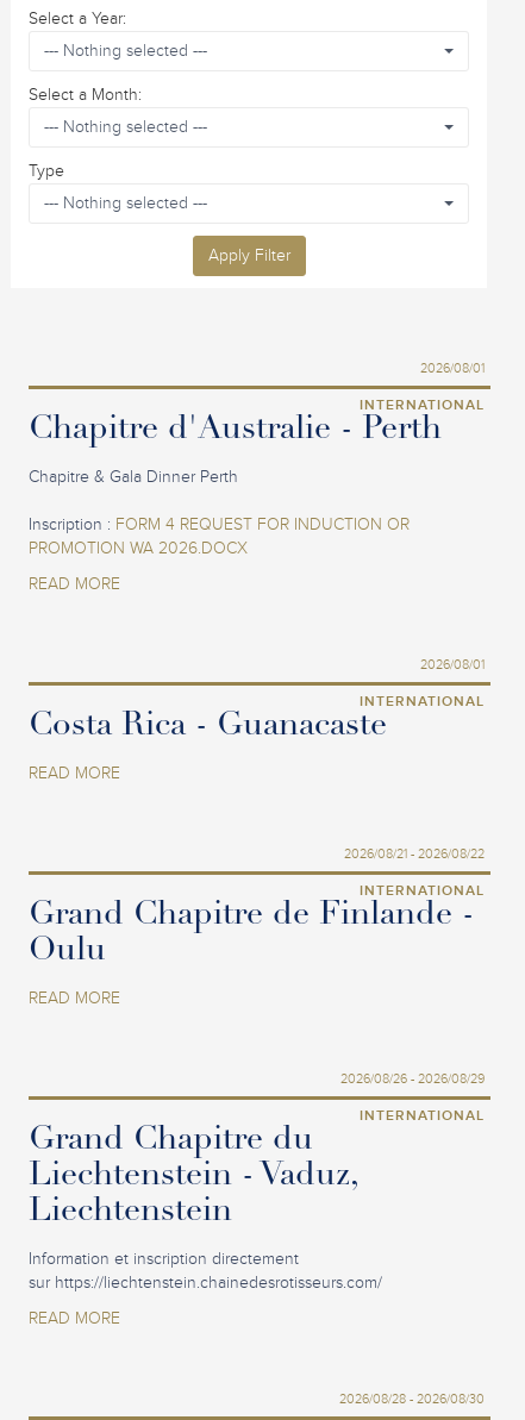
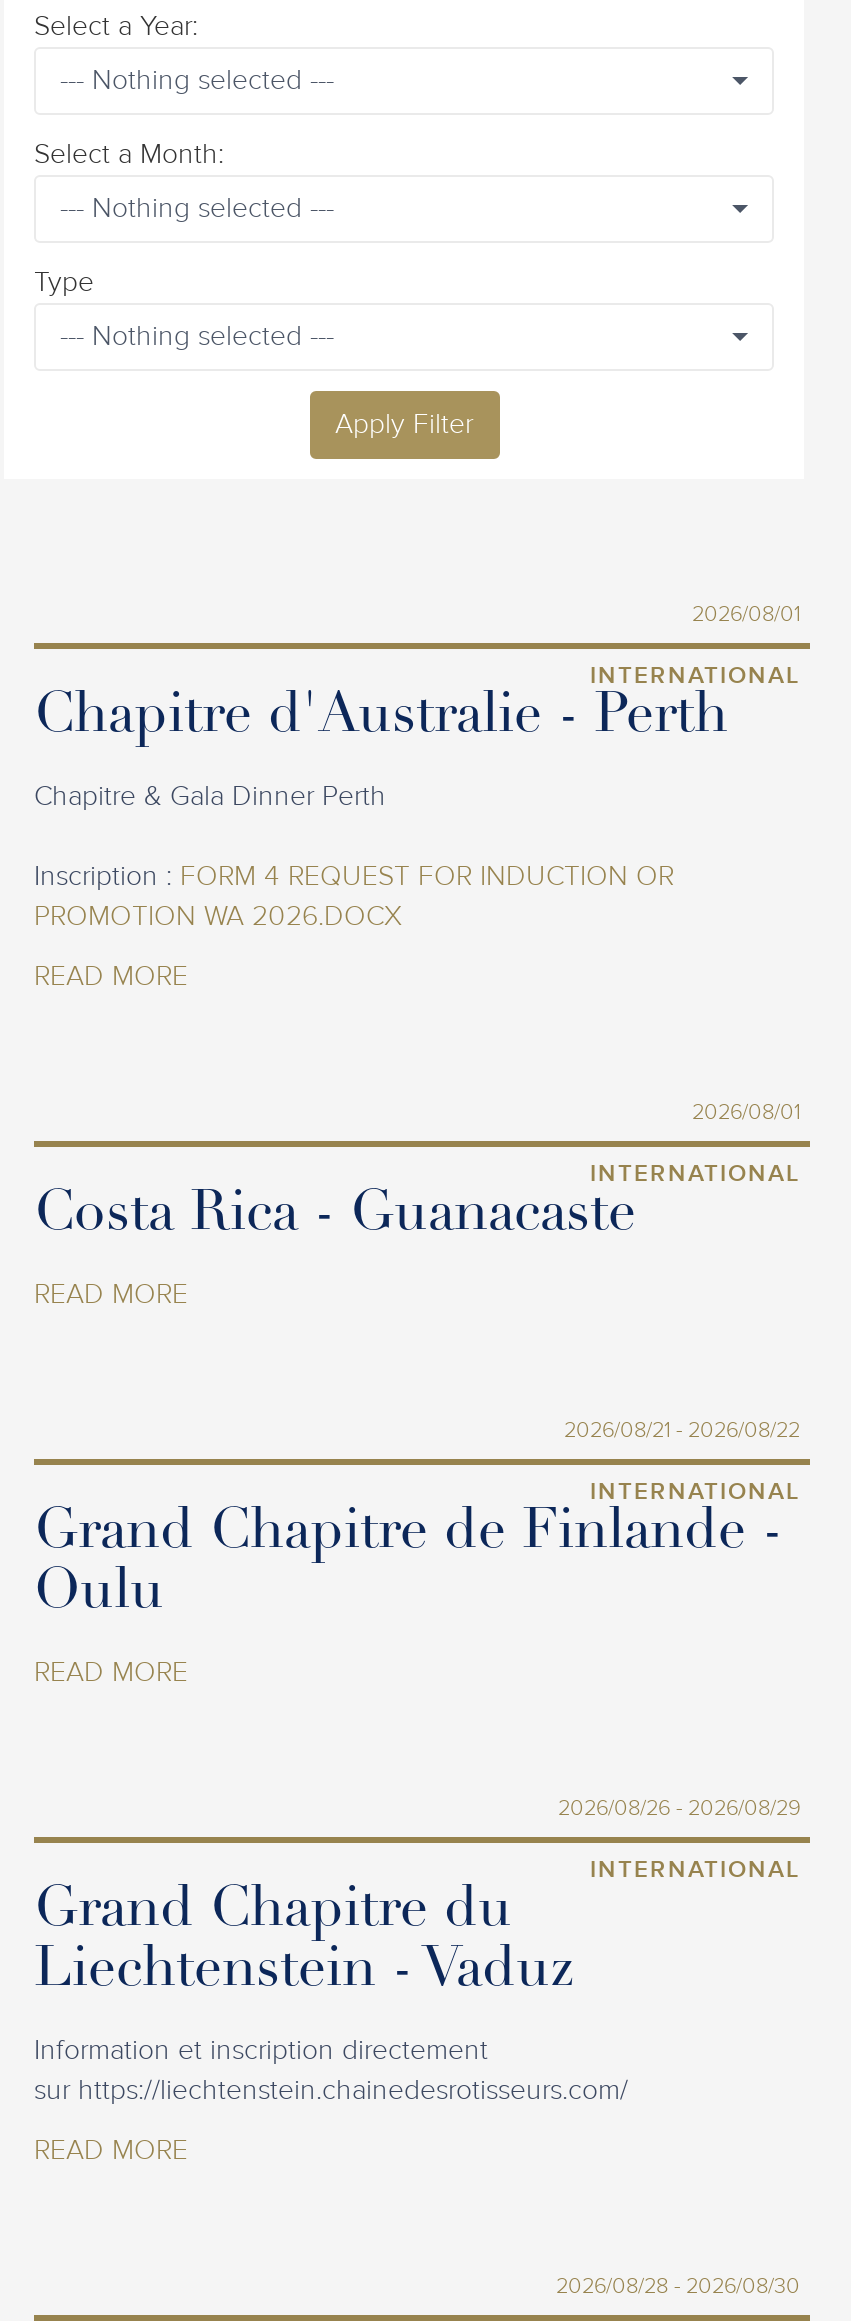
- Liechtenstein - Vaduz,
- Liechtenstein
+ Liechtenstein - Vaduz
